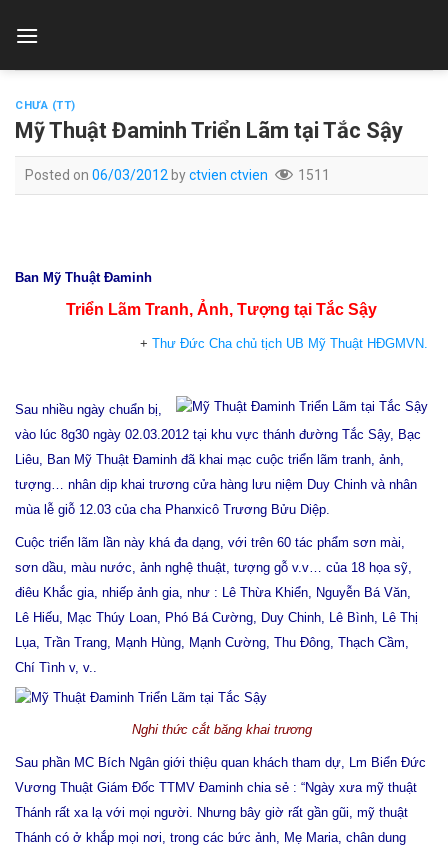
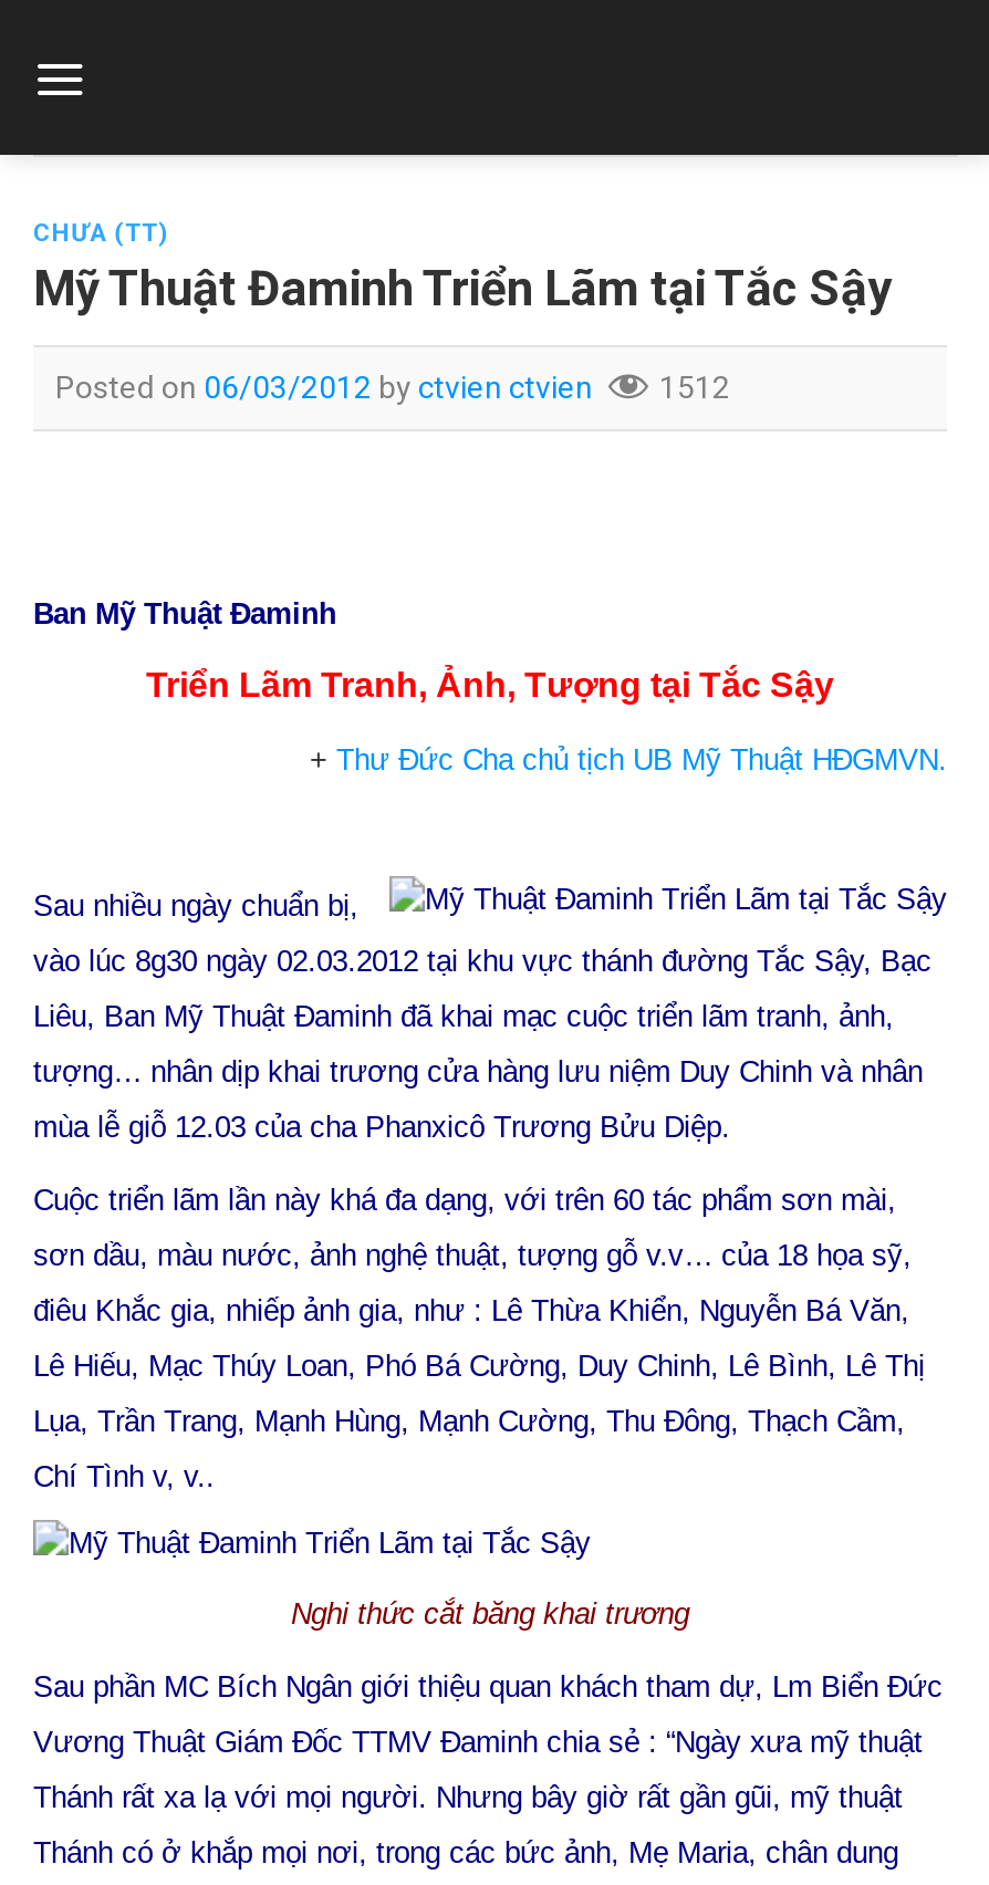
- Posted on 06/03/2012 by ctvien ctvien 1511
+ Posted on 06/03/2012 by ctvien ctvien 1512
